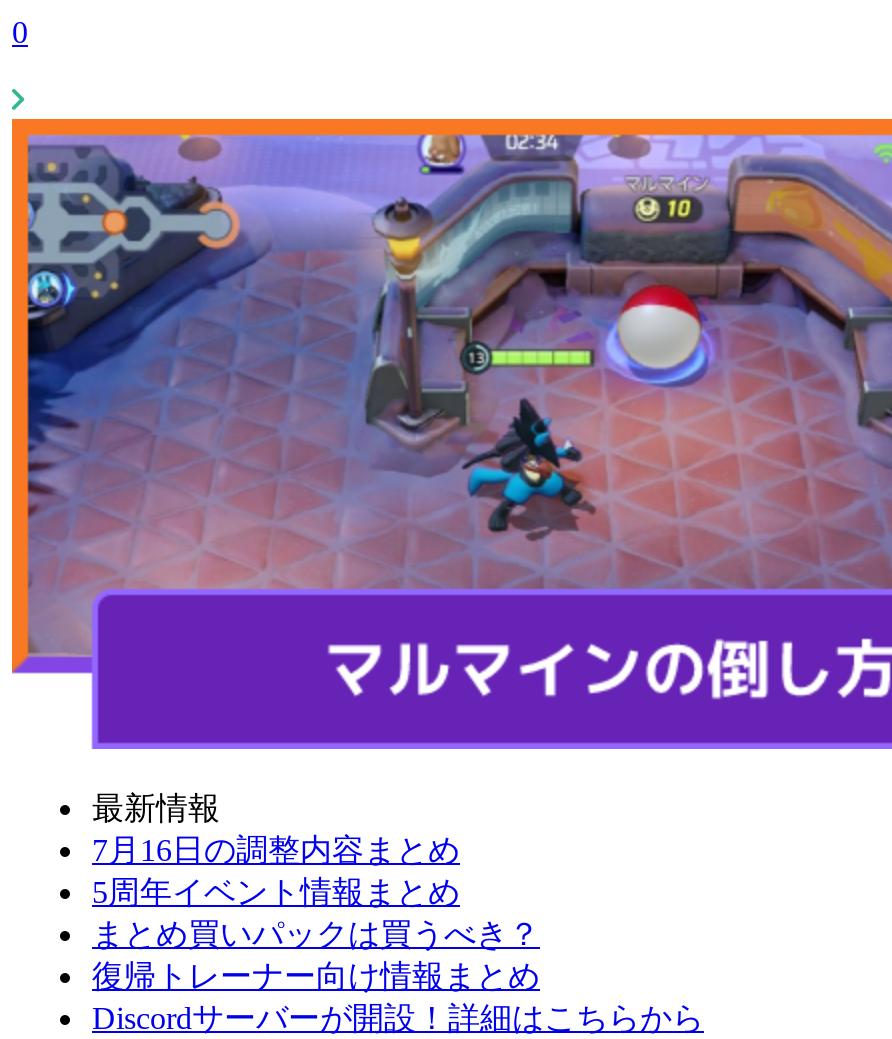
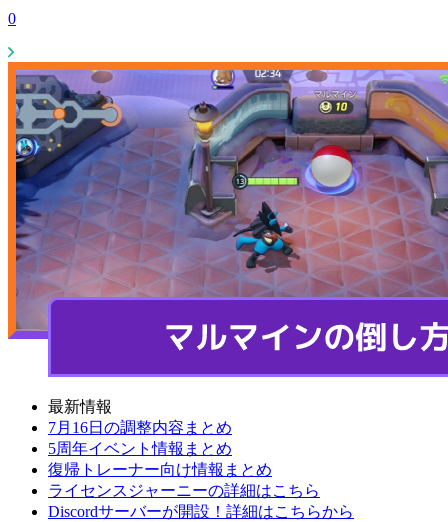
- まとめ買いパックは買うべき？

moved up: 復帰トレーナー向け情報まとめ

+ ライセンスジャーニーの詳細はこちら
